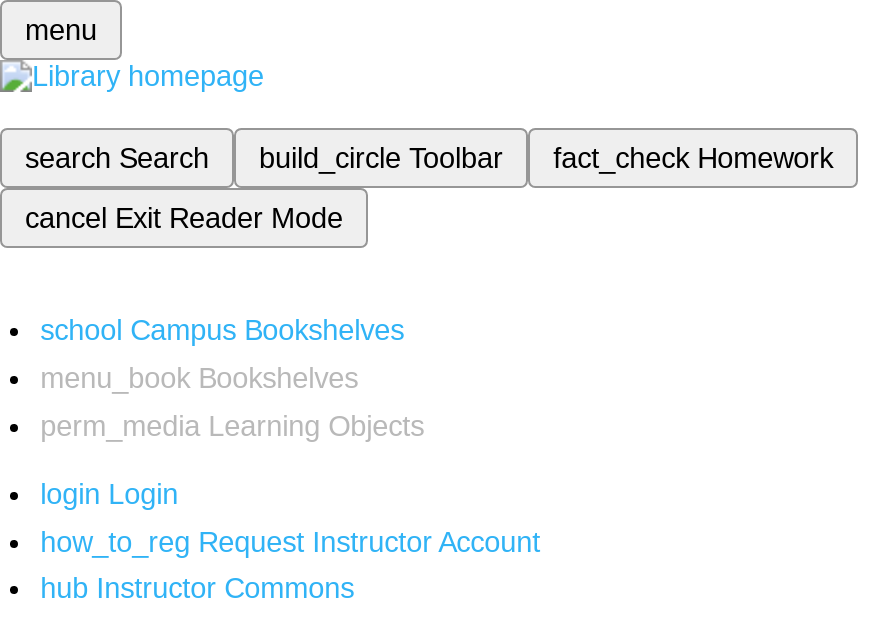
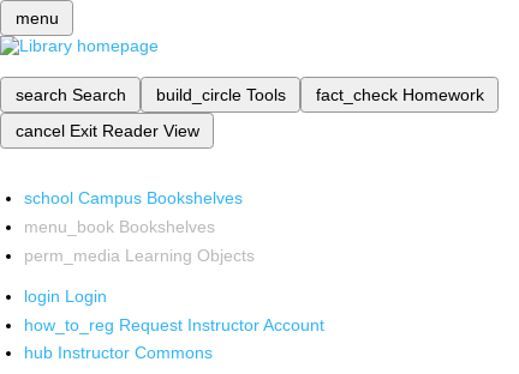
- build_circle Toolbar
+ build_circle Tools

- cancel Exit Reader Mode
+ cancel Exit Reader View
